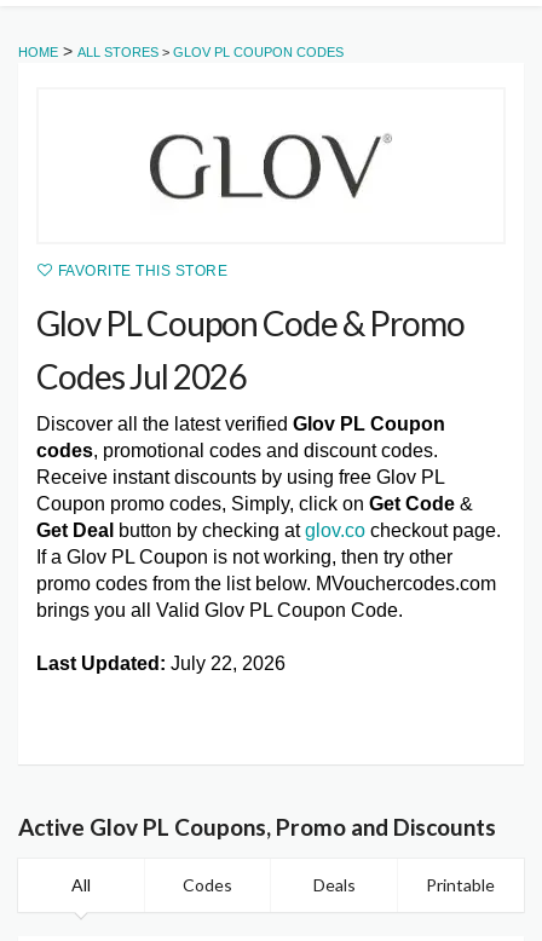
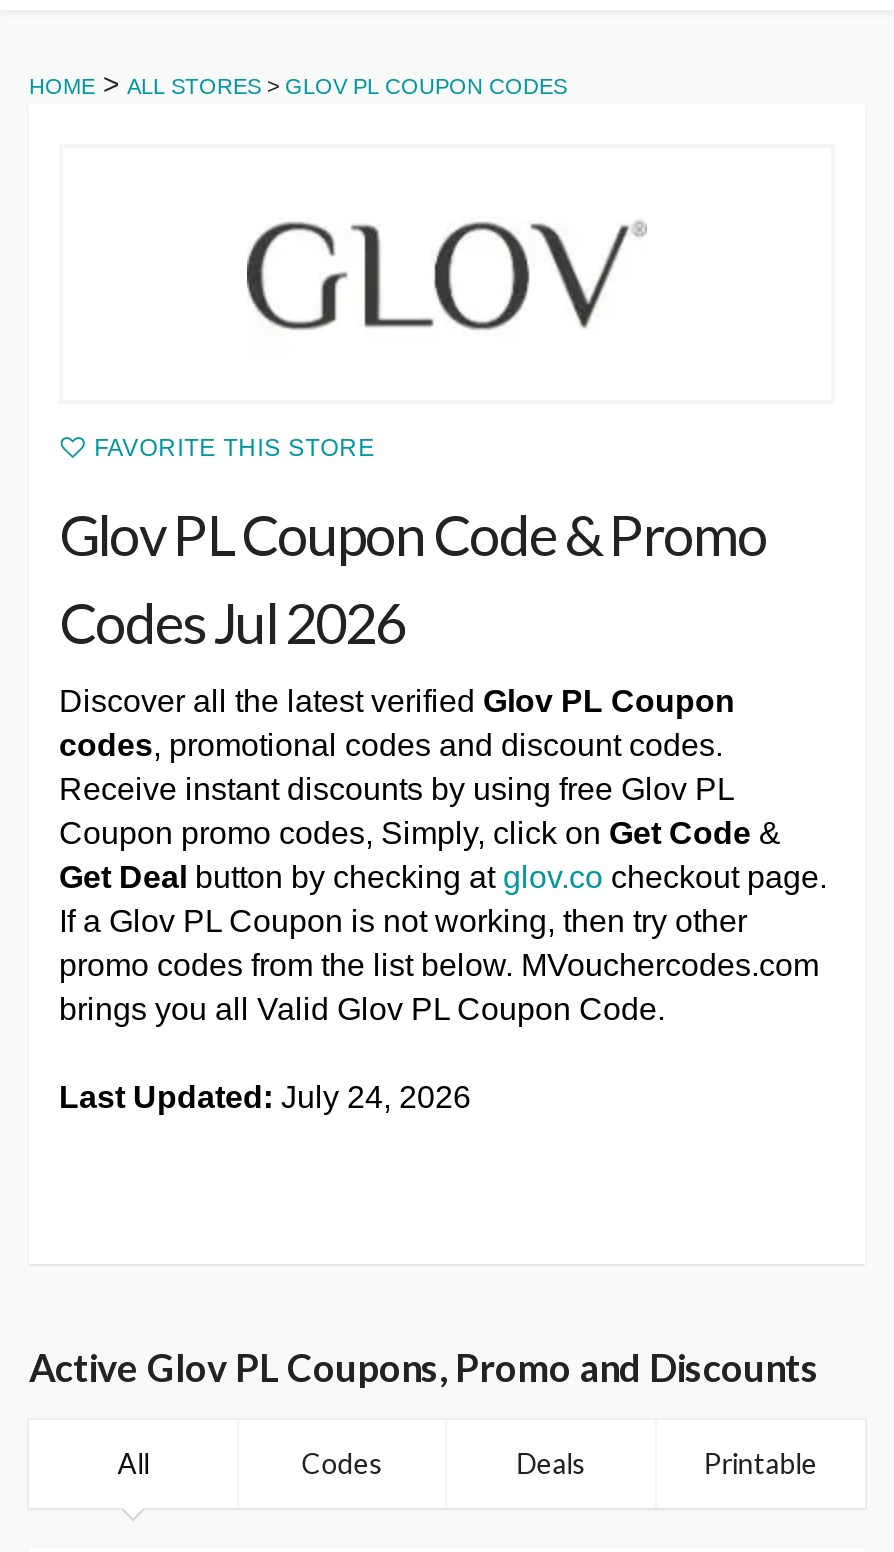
- Last Updated: July 22, 2026
+ Last Updated: July 24, 2026
